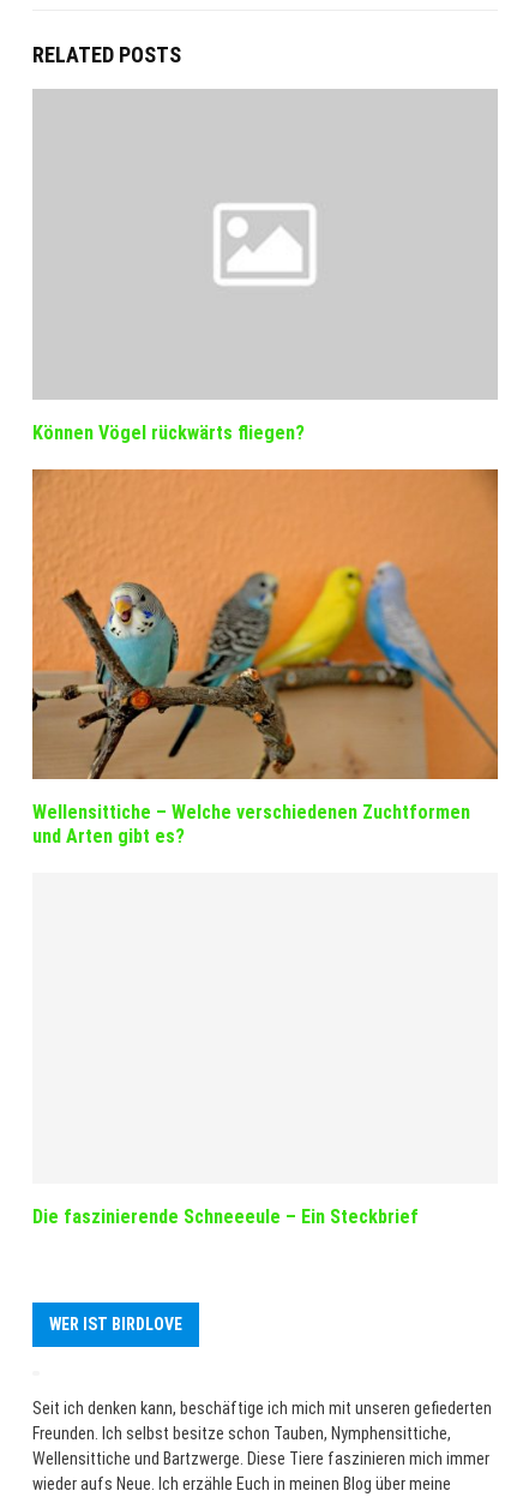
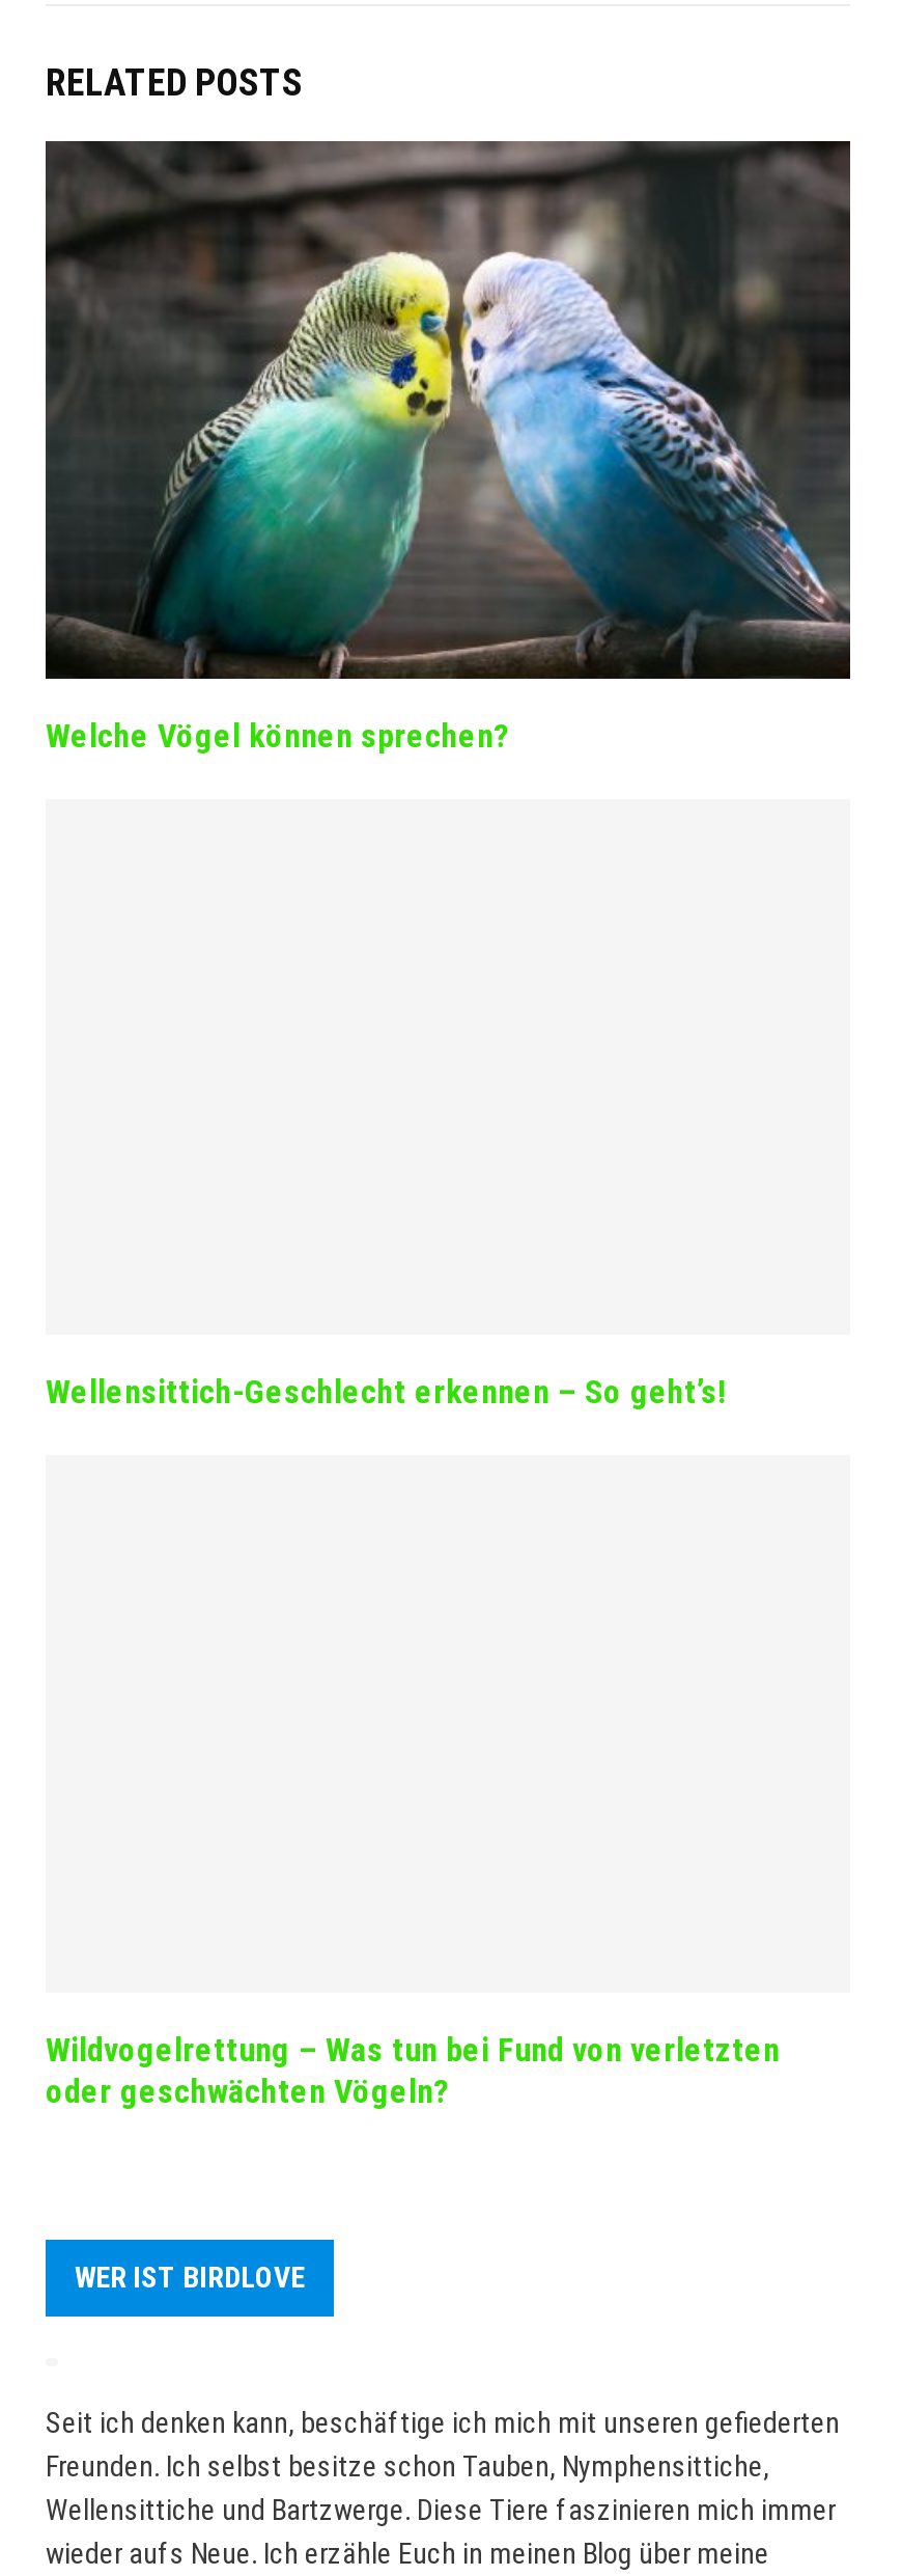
+ [image]

- Können Vögel rückwärts fliegen?
+ Welche Vögel können sprechen?

- [image]

- Wellensittiche – Welche verschiedenen Zuchtformen
- und Arten gibt es?
+ Wellensittich-Geschlecht erkennen – So geht’s!

- Die faszinierende Schneeeule – Ein Steckbrief
+ Wildvogelrettung – Was tun bei Fund von verletzten
+ oder geschwächten Vögeln?
